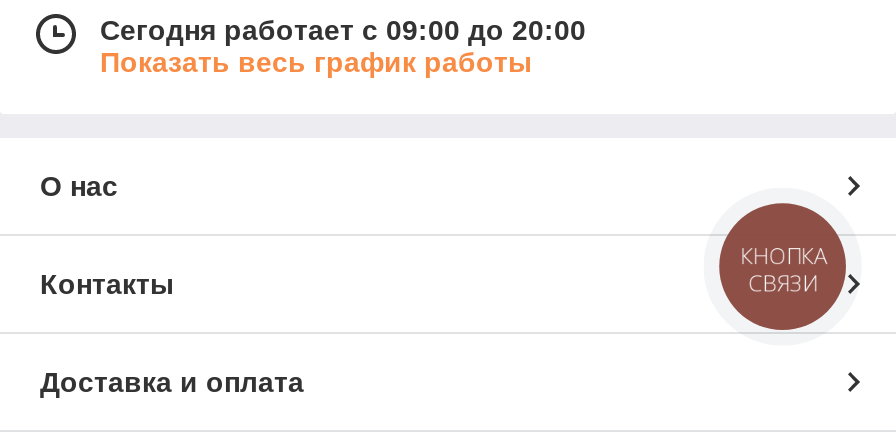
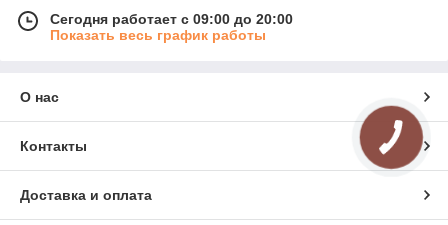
- КНОПКА
- СВЯЗИ
